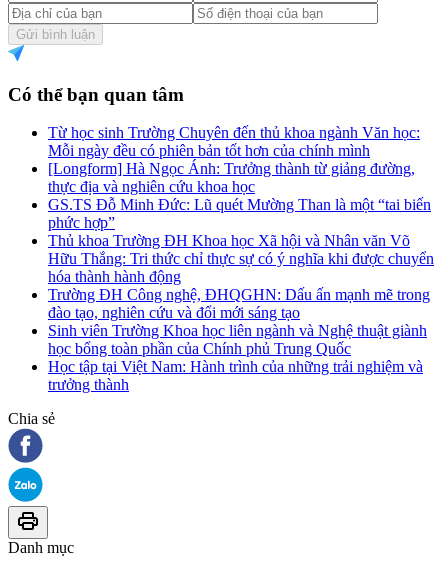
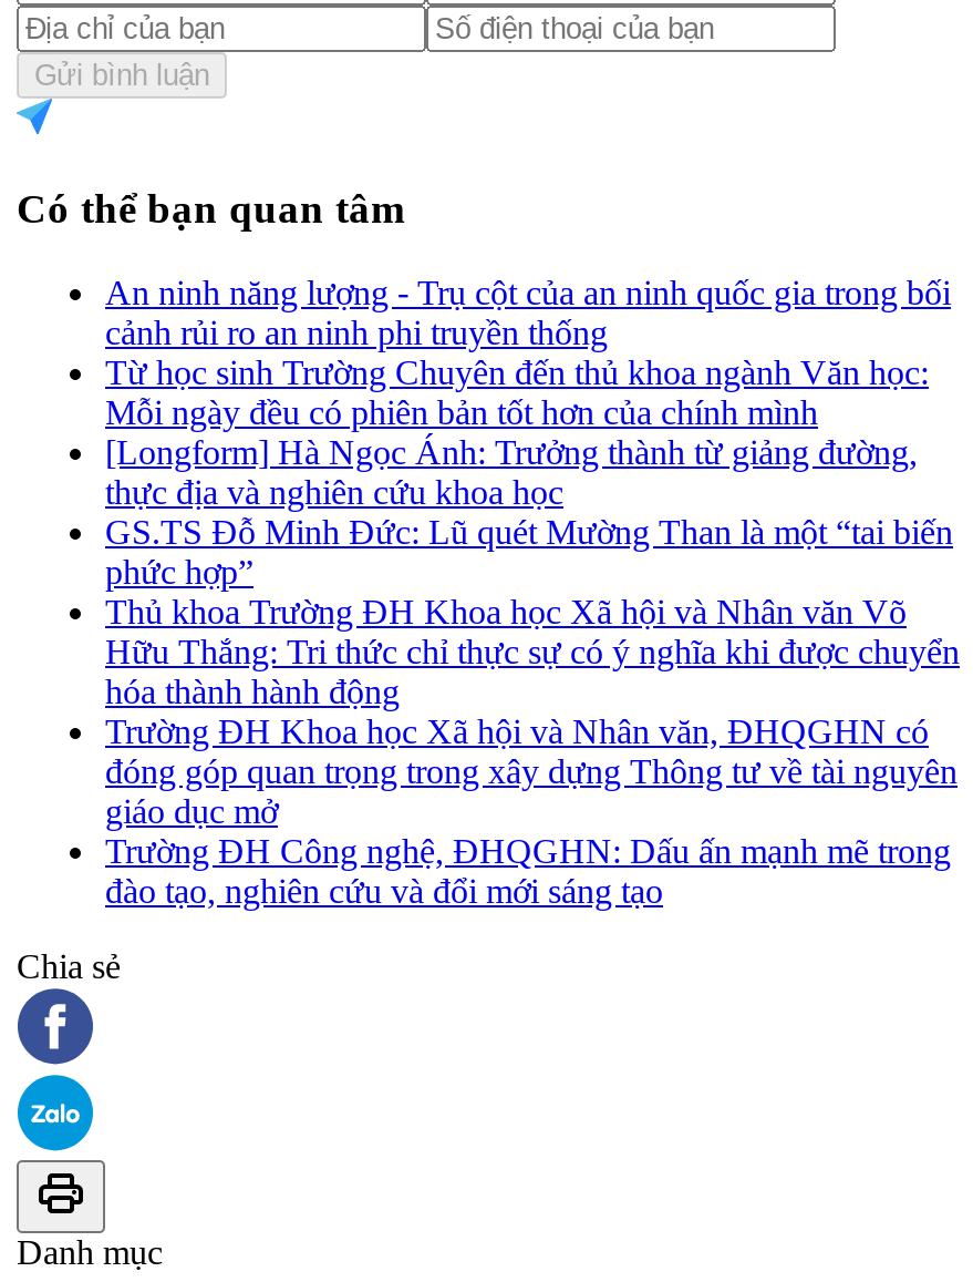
+ An ninh năng lượng - Trụ cột của an ninh quốc gia trong bối
+ cảnh rủi ro an ninh phi truyền thống

moved down: Từ học sinh Trường Chuyên đến thủ khoa ngành Văn học: | Mỗi ngày đều có phiên bản tốt hơn của chính mình | [Longform] Hà Ngọc Ánh: Trưởng thành từ giảng đường, | ... | Hữu Thắng: Tri thức chỉ thực sự có ý nghĩa khi được chuyển | hóa thành hành động

+ Trường ĐH Khoa học Xã hội và Nhân văn, ĐHQGHN có
+ đóng góp quan trọng trong xây dựng Thông tư về tài nguyên
+ giáo dục mở

moved down: Trường ĐH Công nghệ, ĐHQGHN: Dấu ấn mạnh mẽ trong | đào tạo, nghiên cứu và đổi mới sáng tạo

- Sinh viên Trường Khoa học liên ngành và Nghệ thuật giành
- học bổng toàn phần của Chính phủ Trung Quốc
- Học tập tại Việt Nam: Hành trình của những trải nghiệm và
- trưởng thành
